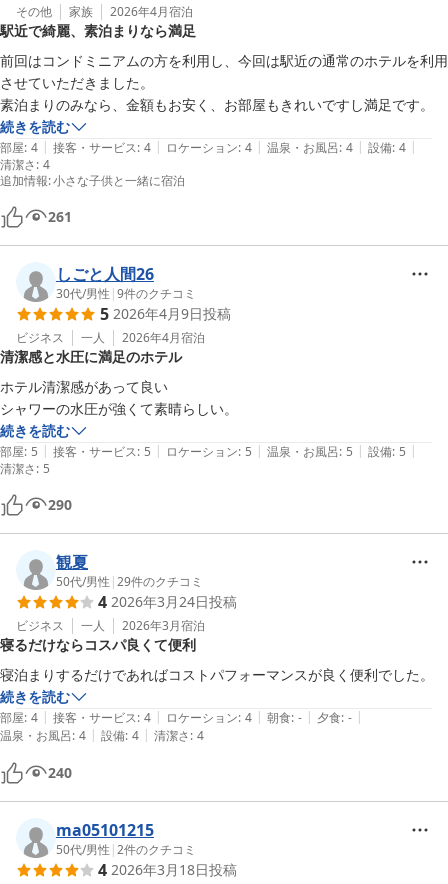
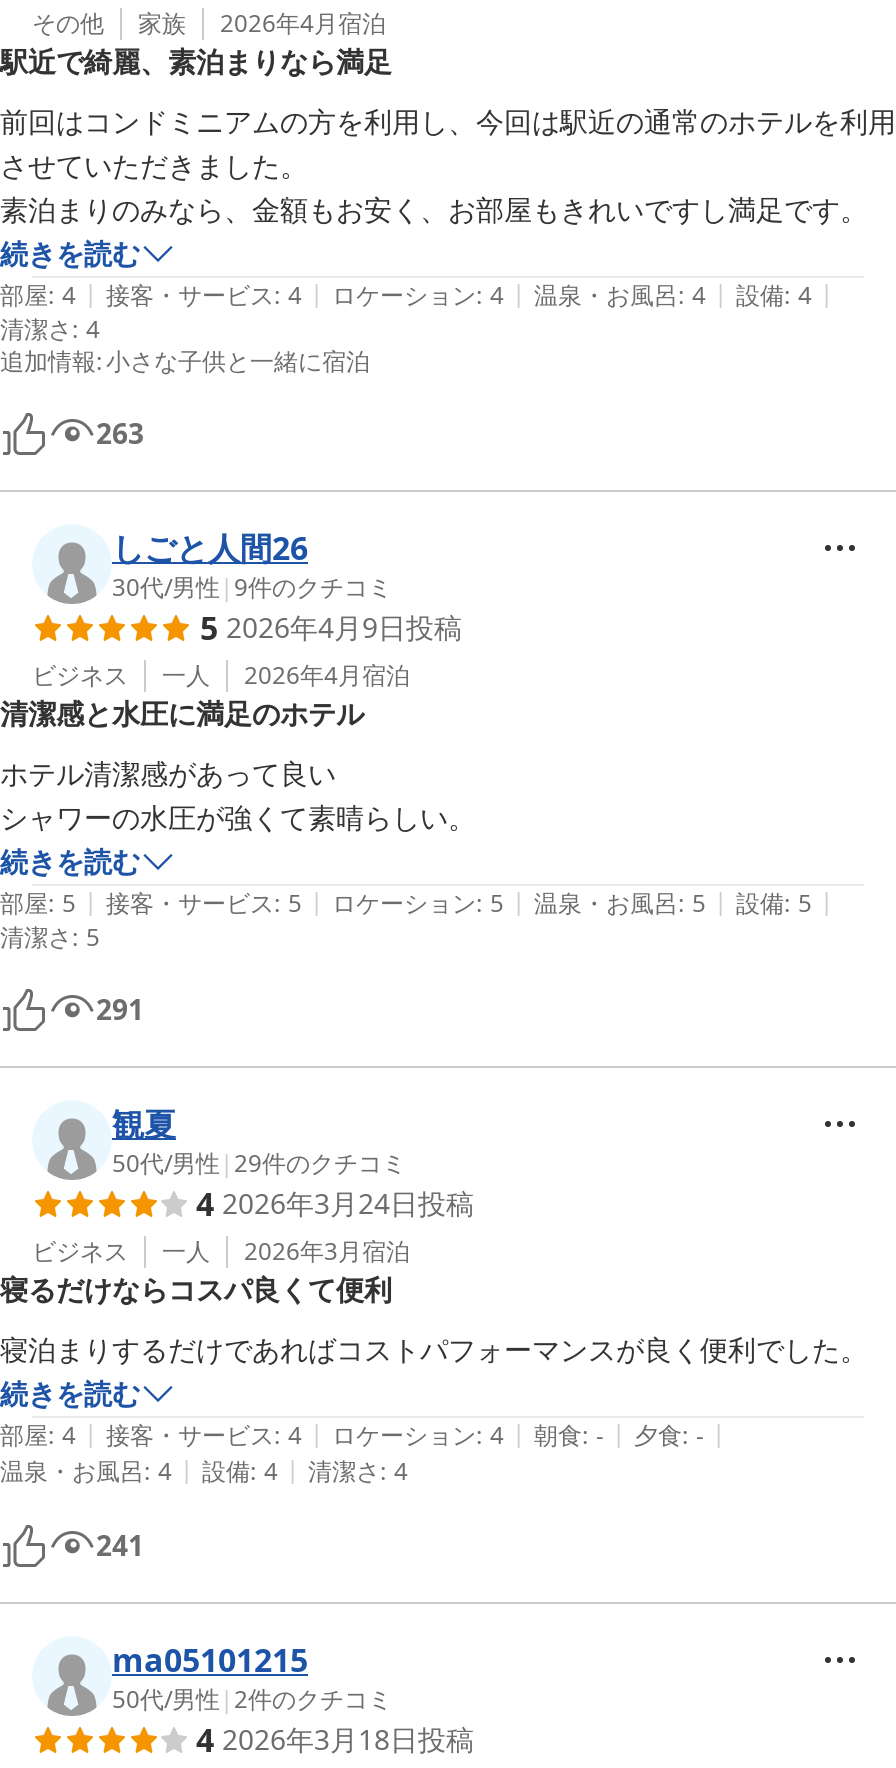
- 261
+ 263

- 290
+ 291

- 240
+ 241
